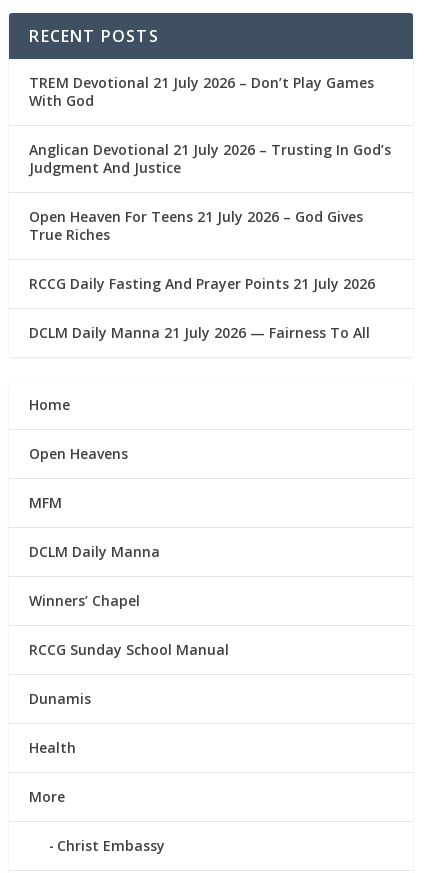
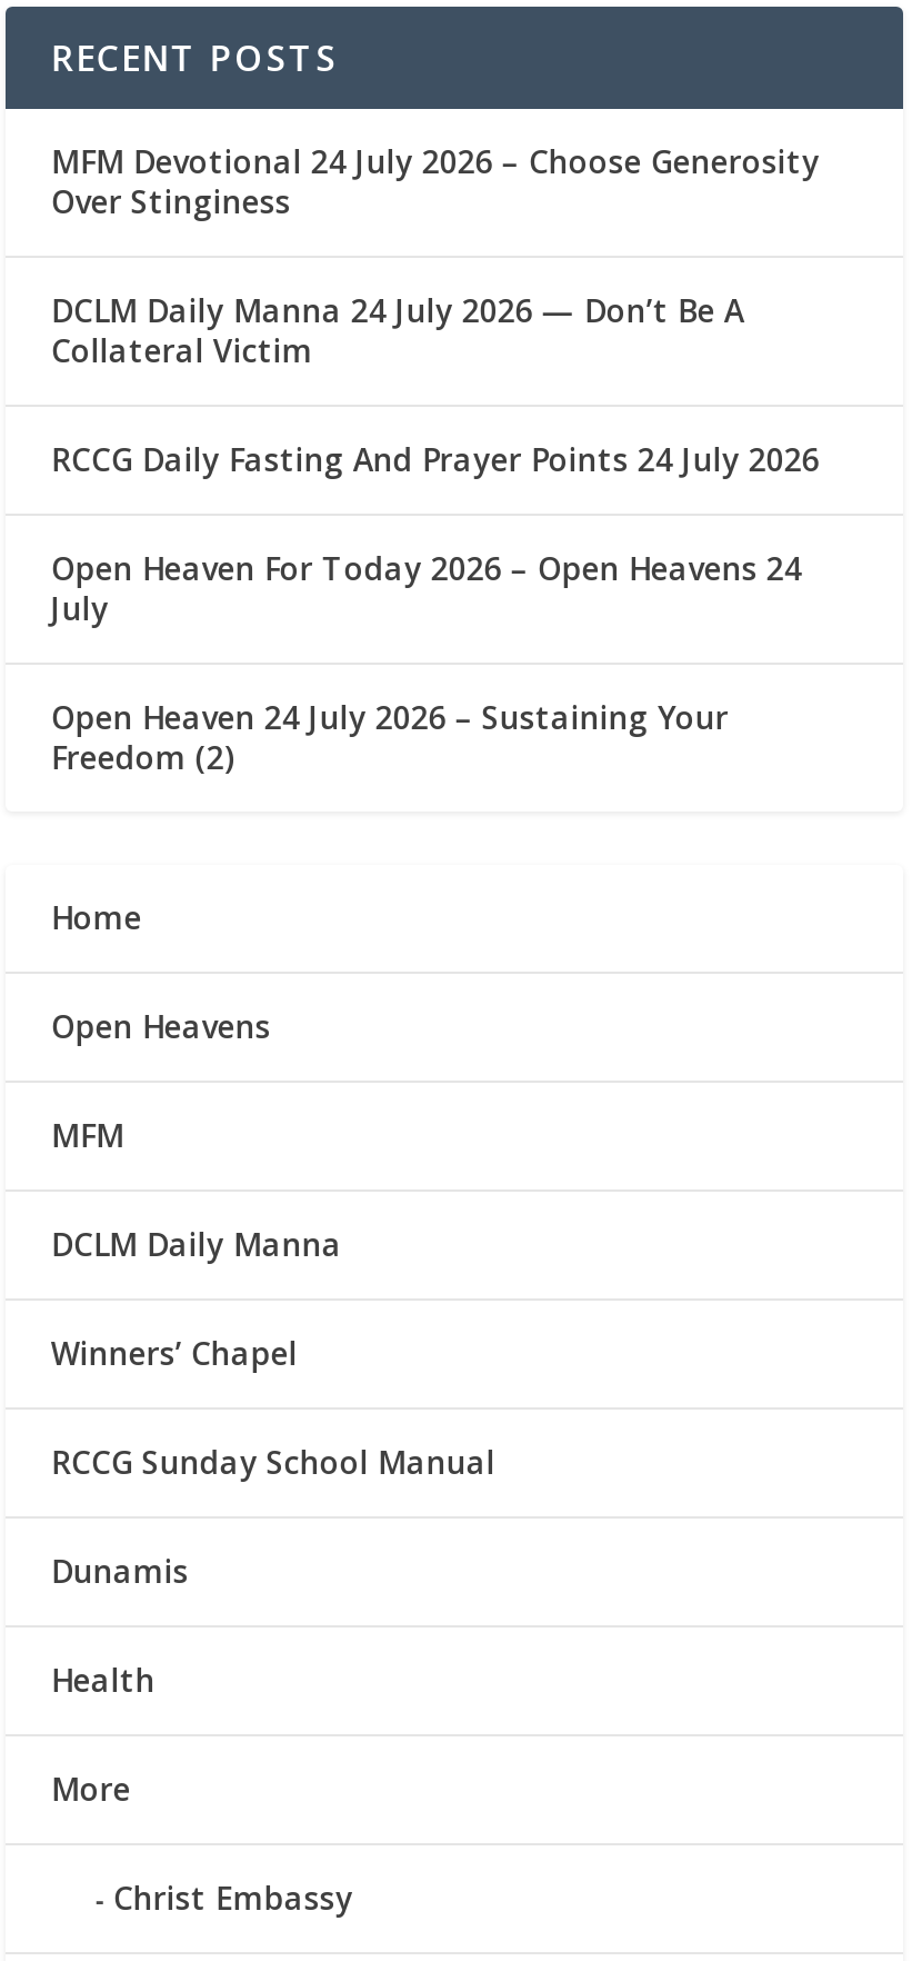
- TREM Devotional 21 July 2026 – Don’t Play Games
- With God
+ MFM Devotional 24 July 2026 – Choose Generosity
+ Over Stinginess

- Anglican Devotional 21 July 2026 – Trusting In God’s
- Judgment And Justice
+ DCLM Daily Manna 24 July 2026 — Don’t Be A
+ Collateral Victim

- Open Heaven For Teens 21 July 2026 – God Gives
- True Riches
+ RCCG Daily Fasting And Prayer Points 24 July 2026

- RCCG Daily Fasting And Prayer Points 21 July 2026
+ Open Heaven For Today 2026 – Open Heavens 24
+ July

- DCLM Daily Manna 21 July 2026 — Fairness To All
+ Open Heaven 24 July 2026 – Sustaining Your
+ Freedom (2)
